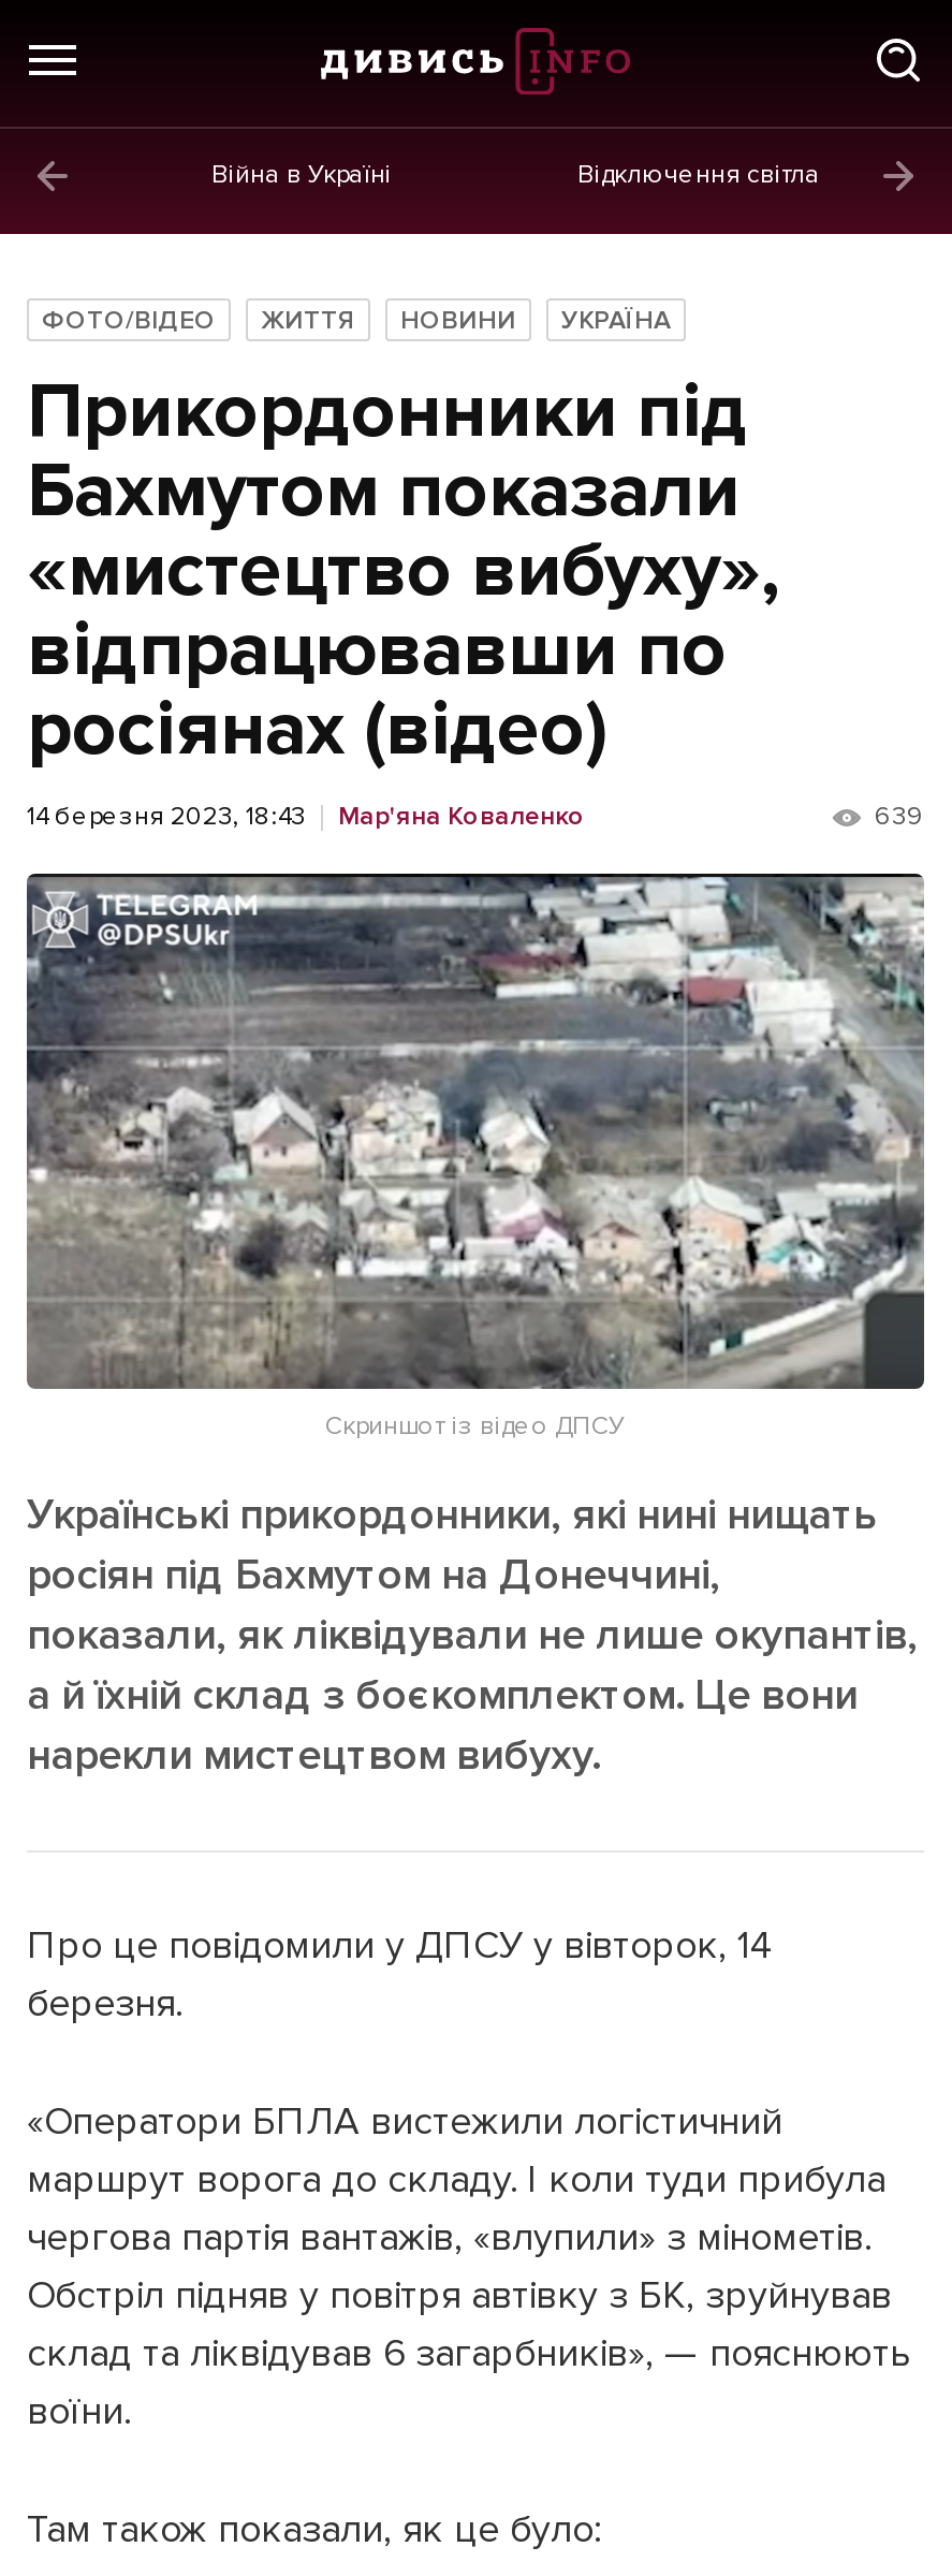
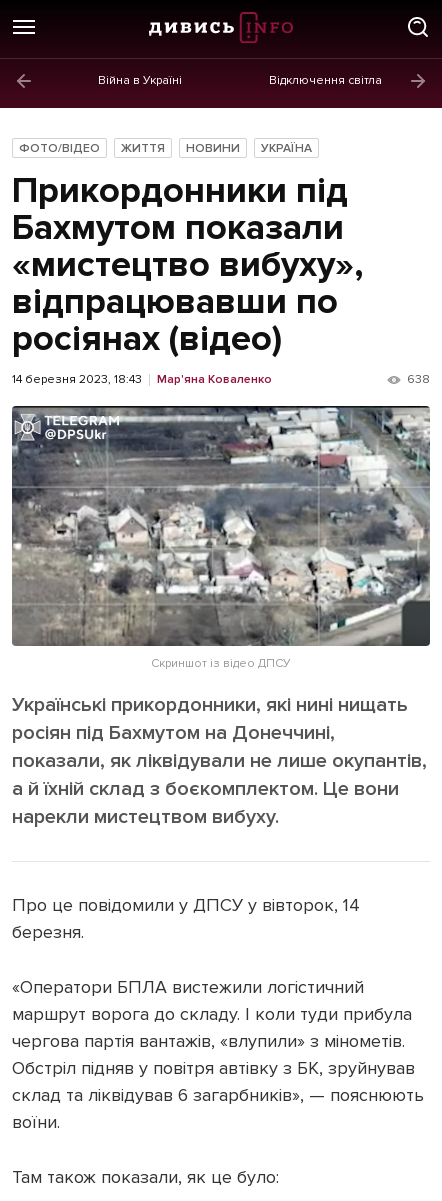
- 639
+ 638
